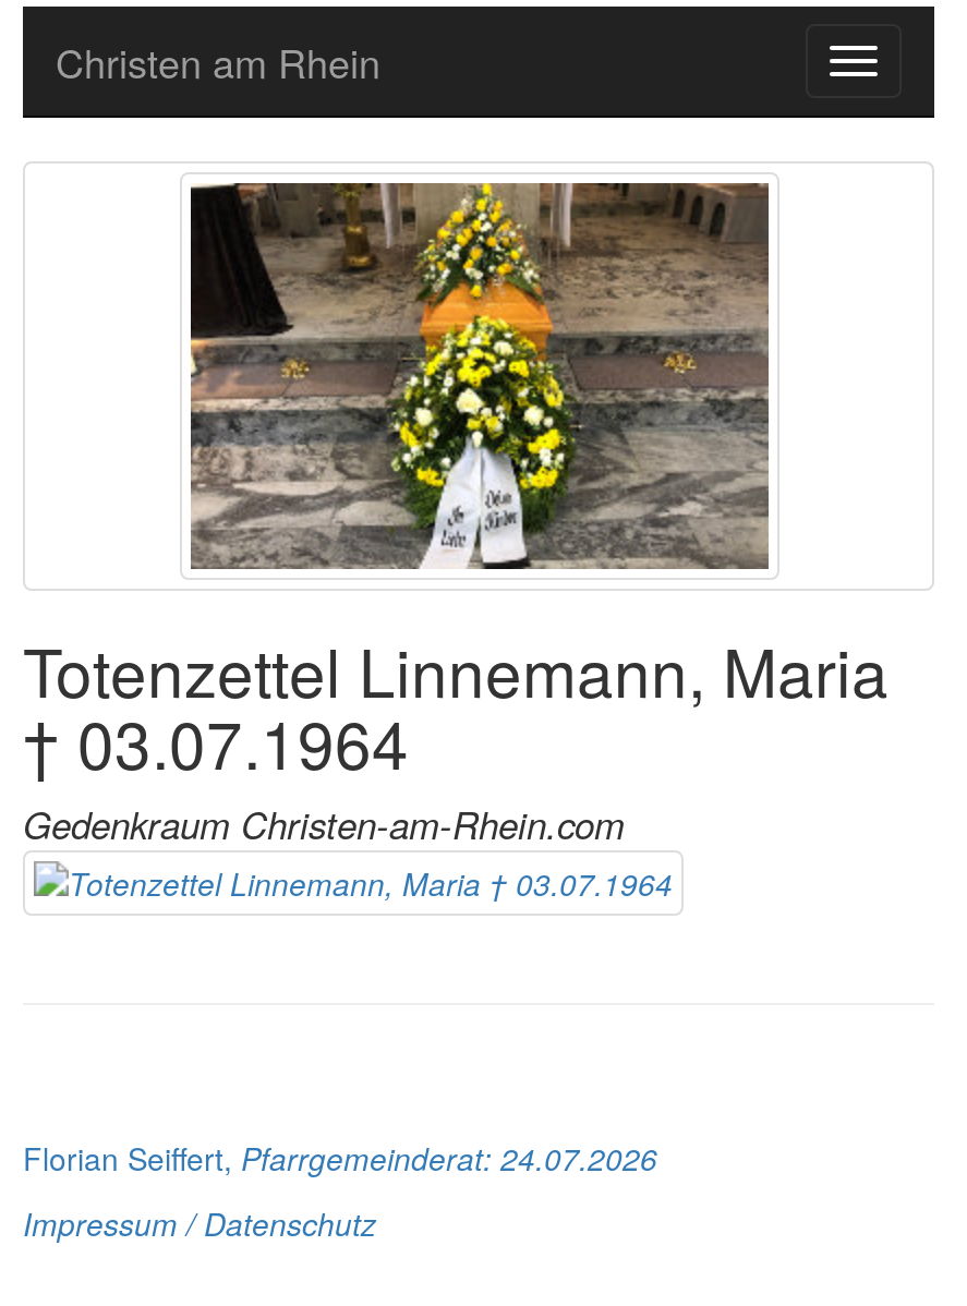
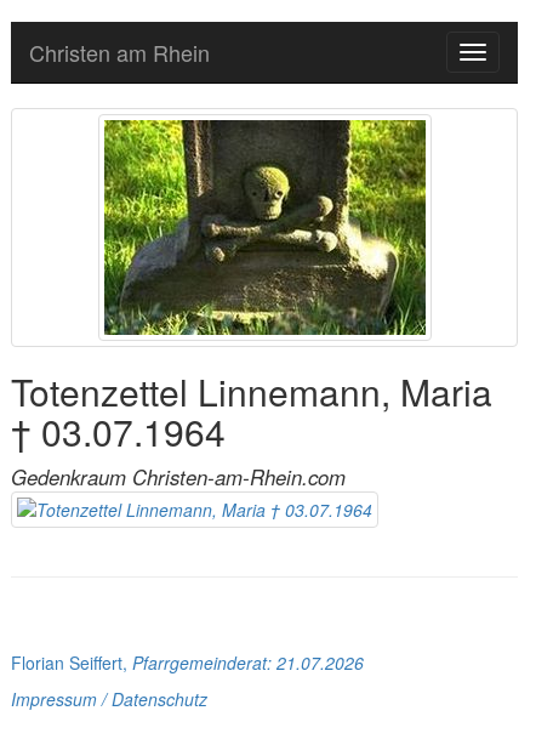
- [image]
+ [image]

- Florian Seiffert, Pfarrgemeinderat: 24.07.2026
+ Florian Seiffert, Pfarrgemeinderat: 21.07.2026
